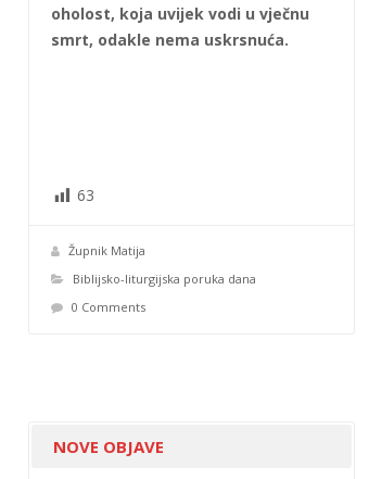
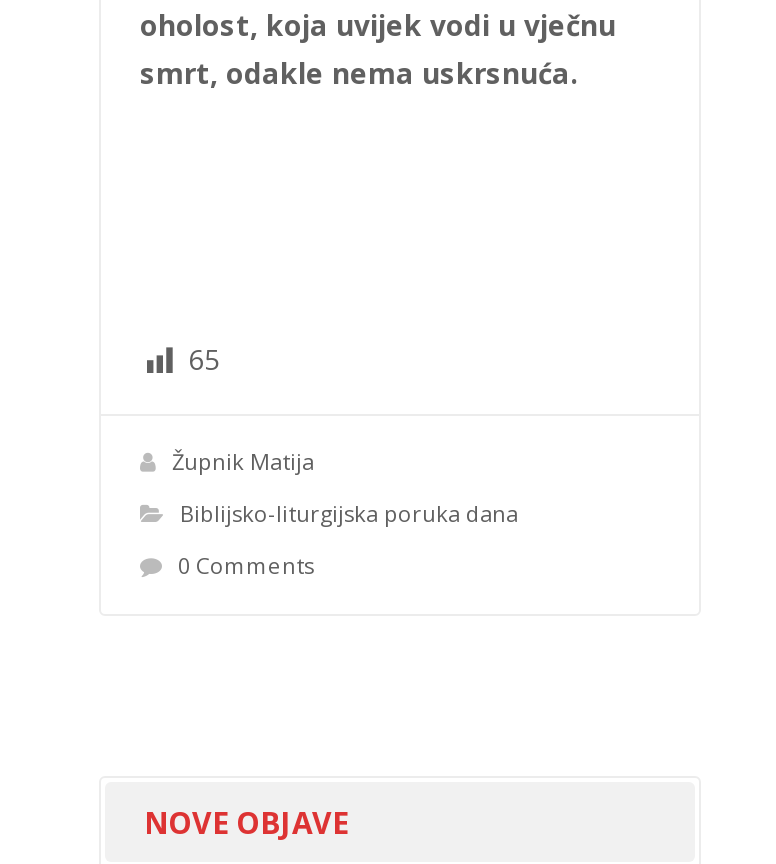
- 63
+ 65
